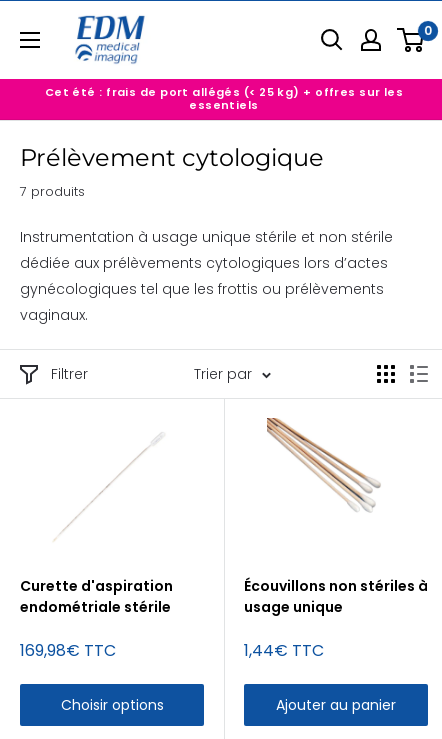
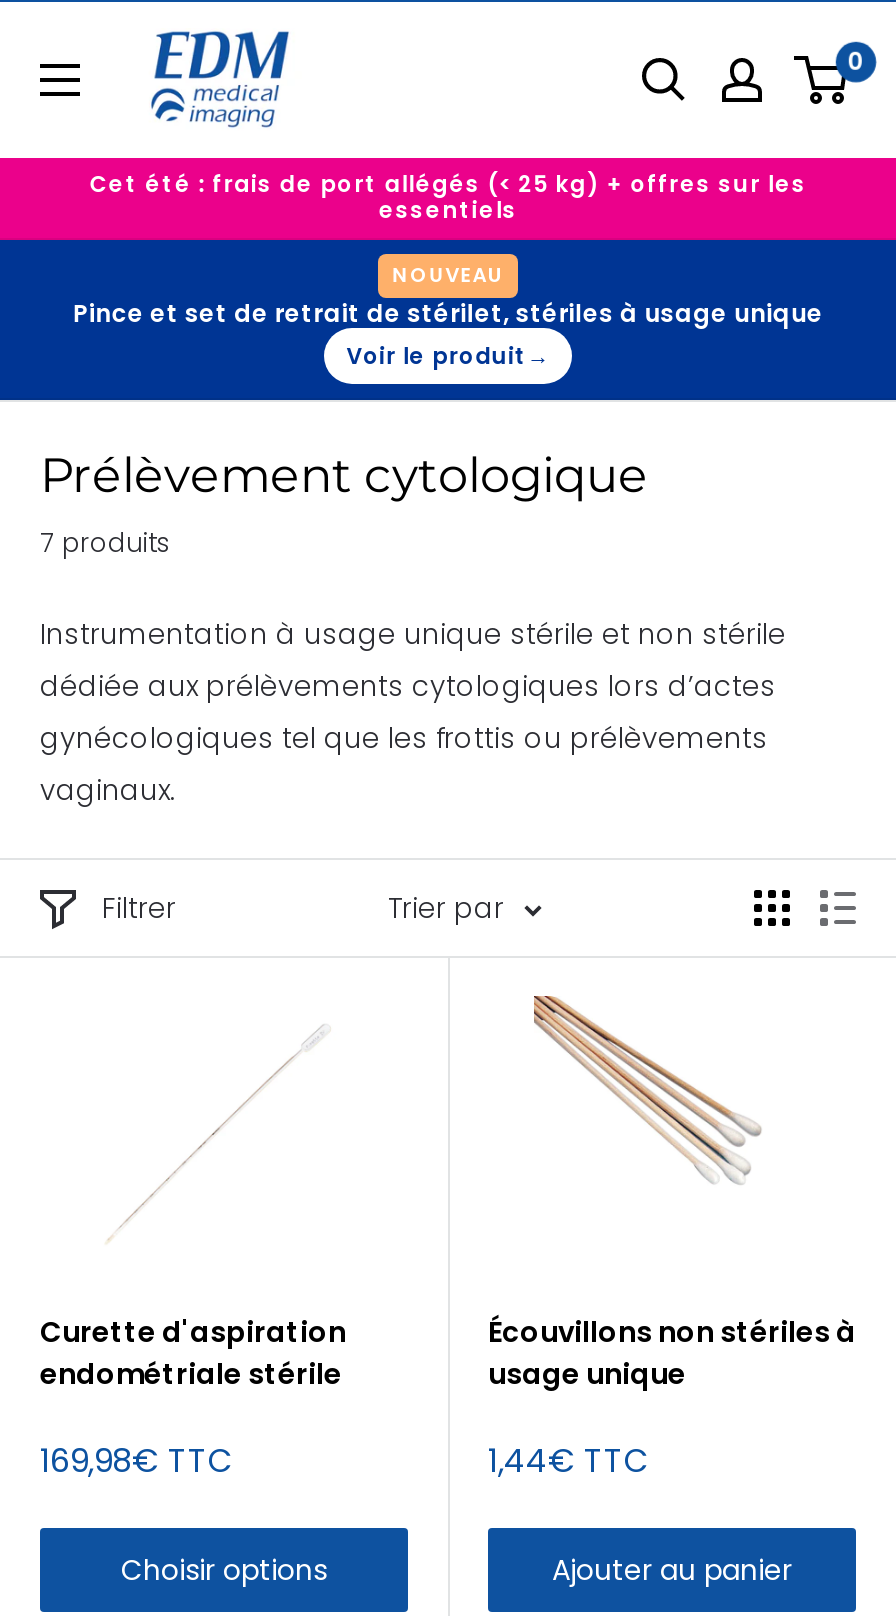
+ [image]
+ NOUVEAU
+ Pince et set de retrait de stérilet, stériles à usage unique
+ Voir le produit
